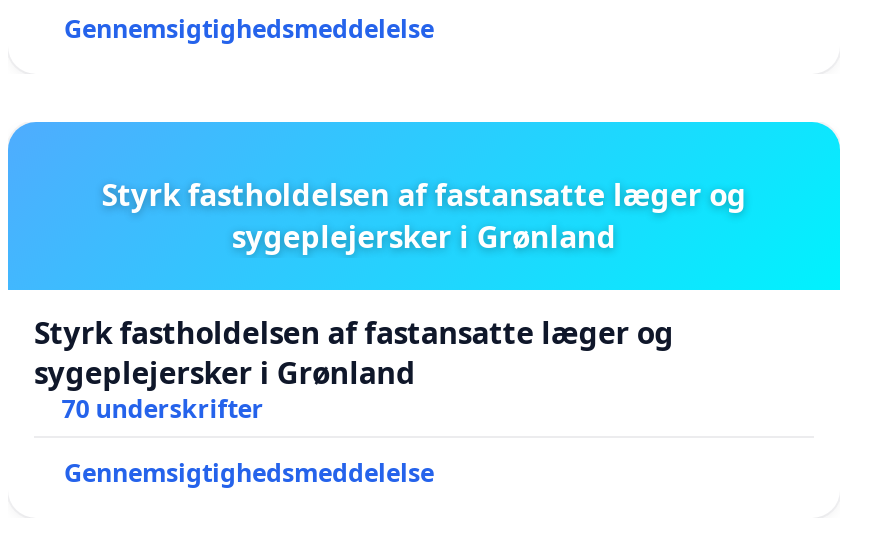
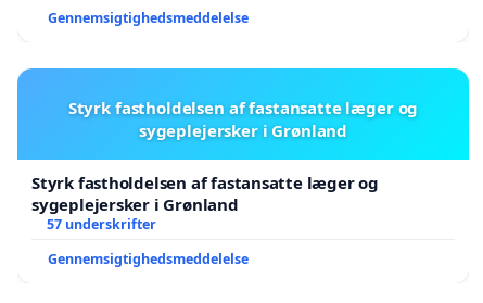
- 70 underskrifter
+ 57 underskrifter
